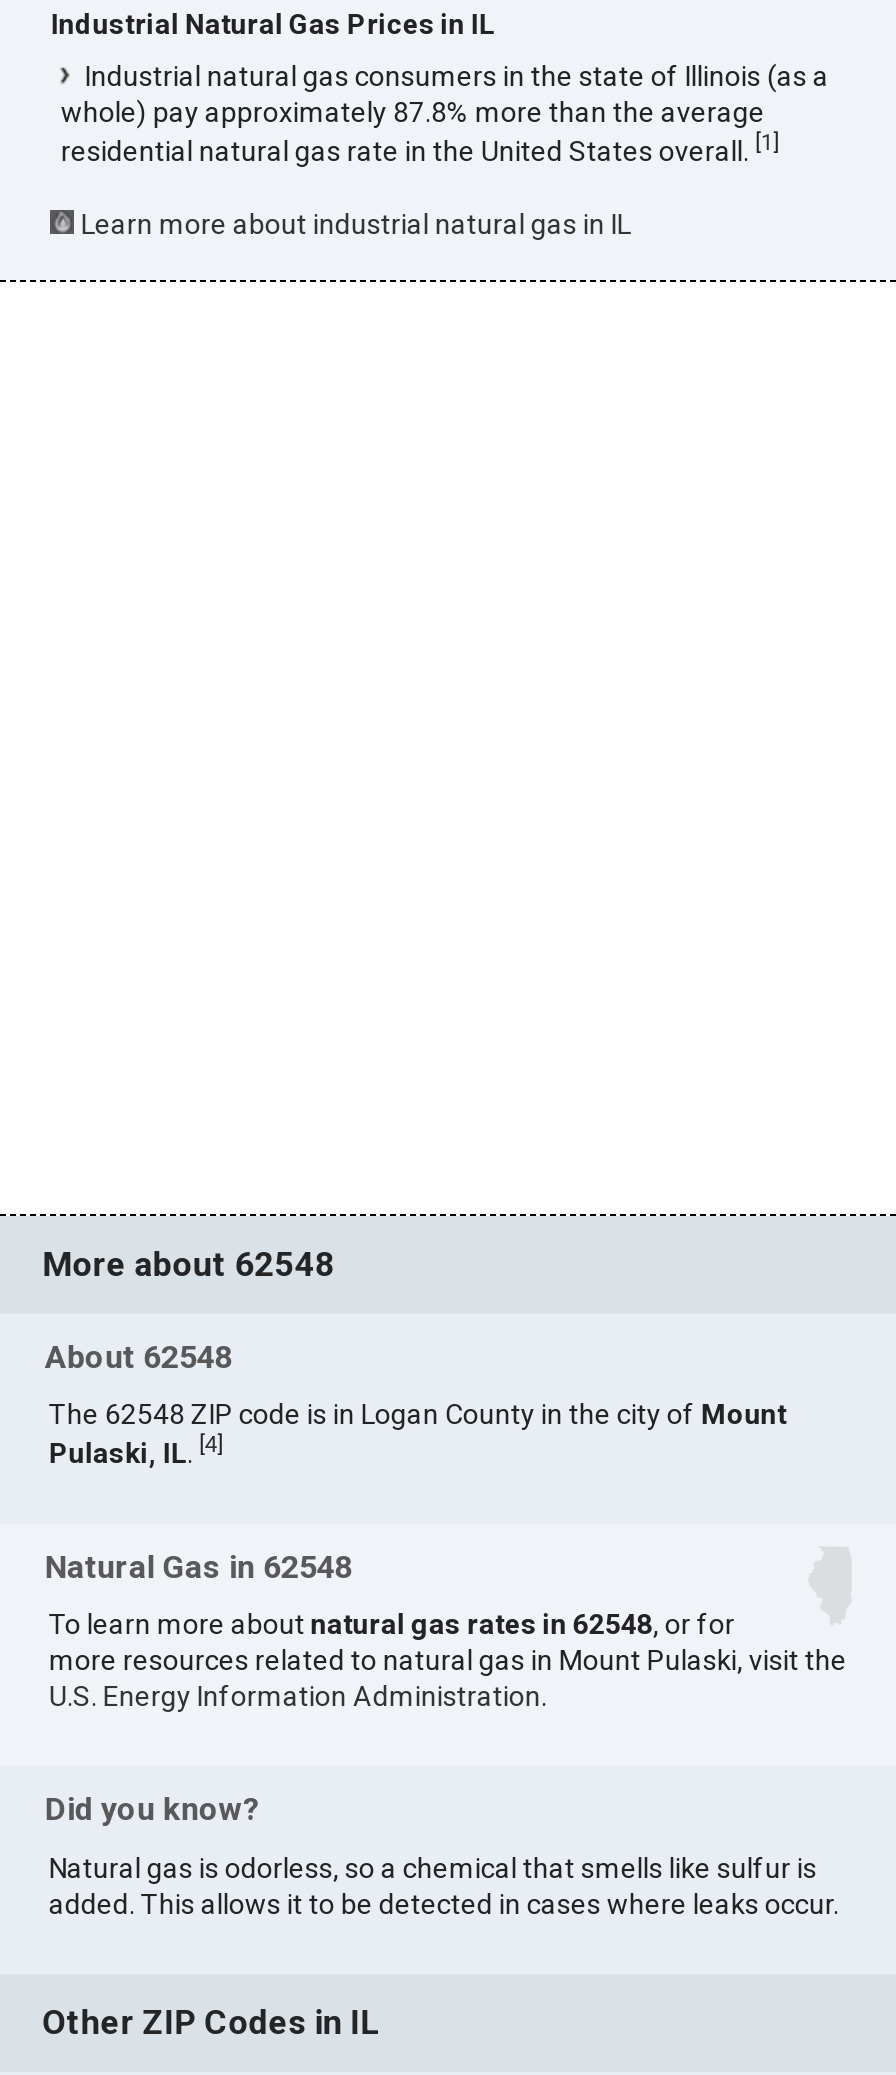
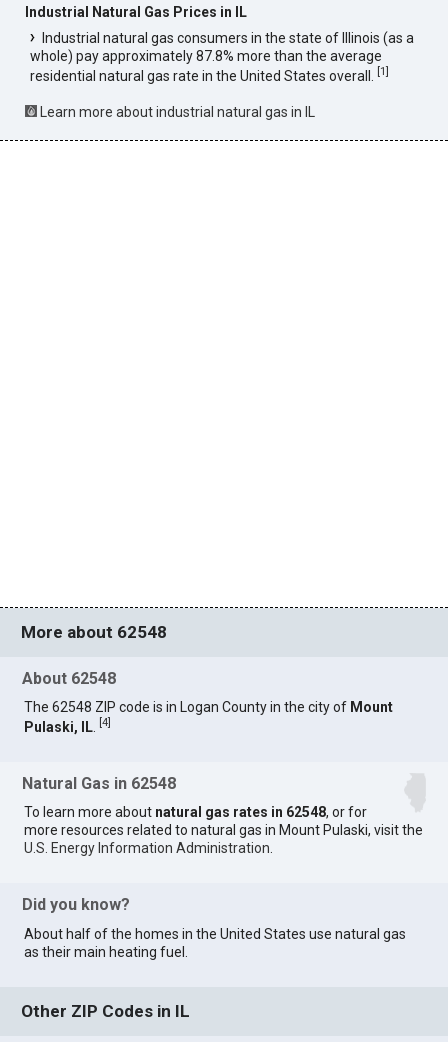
- Natural gas is odorless, so a chemical that smells like sulfur is
- added. This allows it to be detected in cases where leaks occur.
+ About half of the homes in the United States use natural gas
+ as their main heating fuel.
